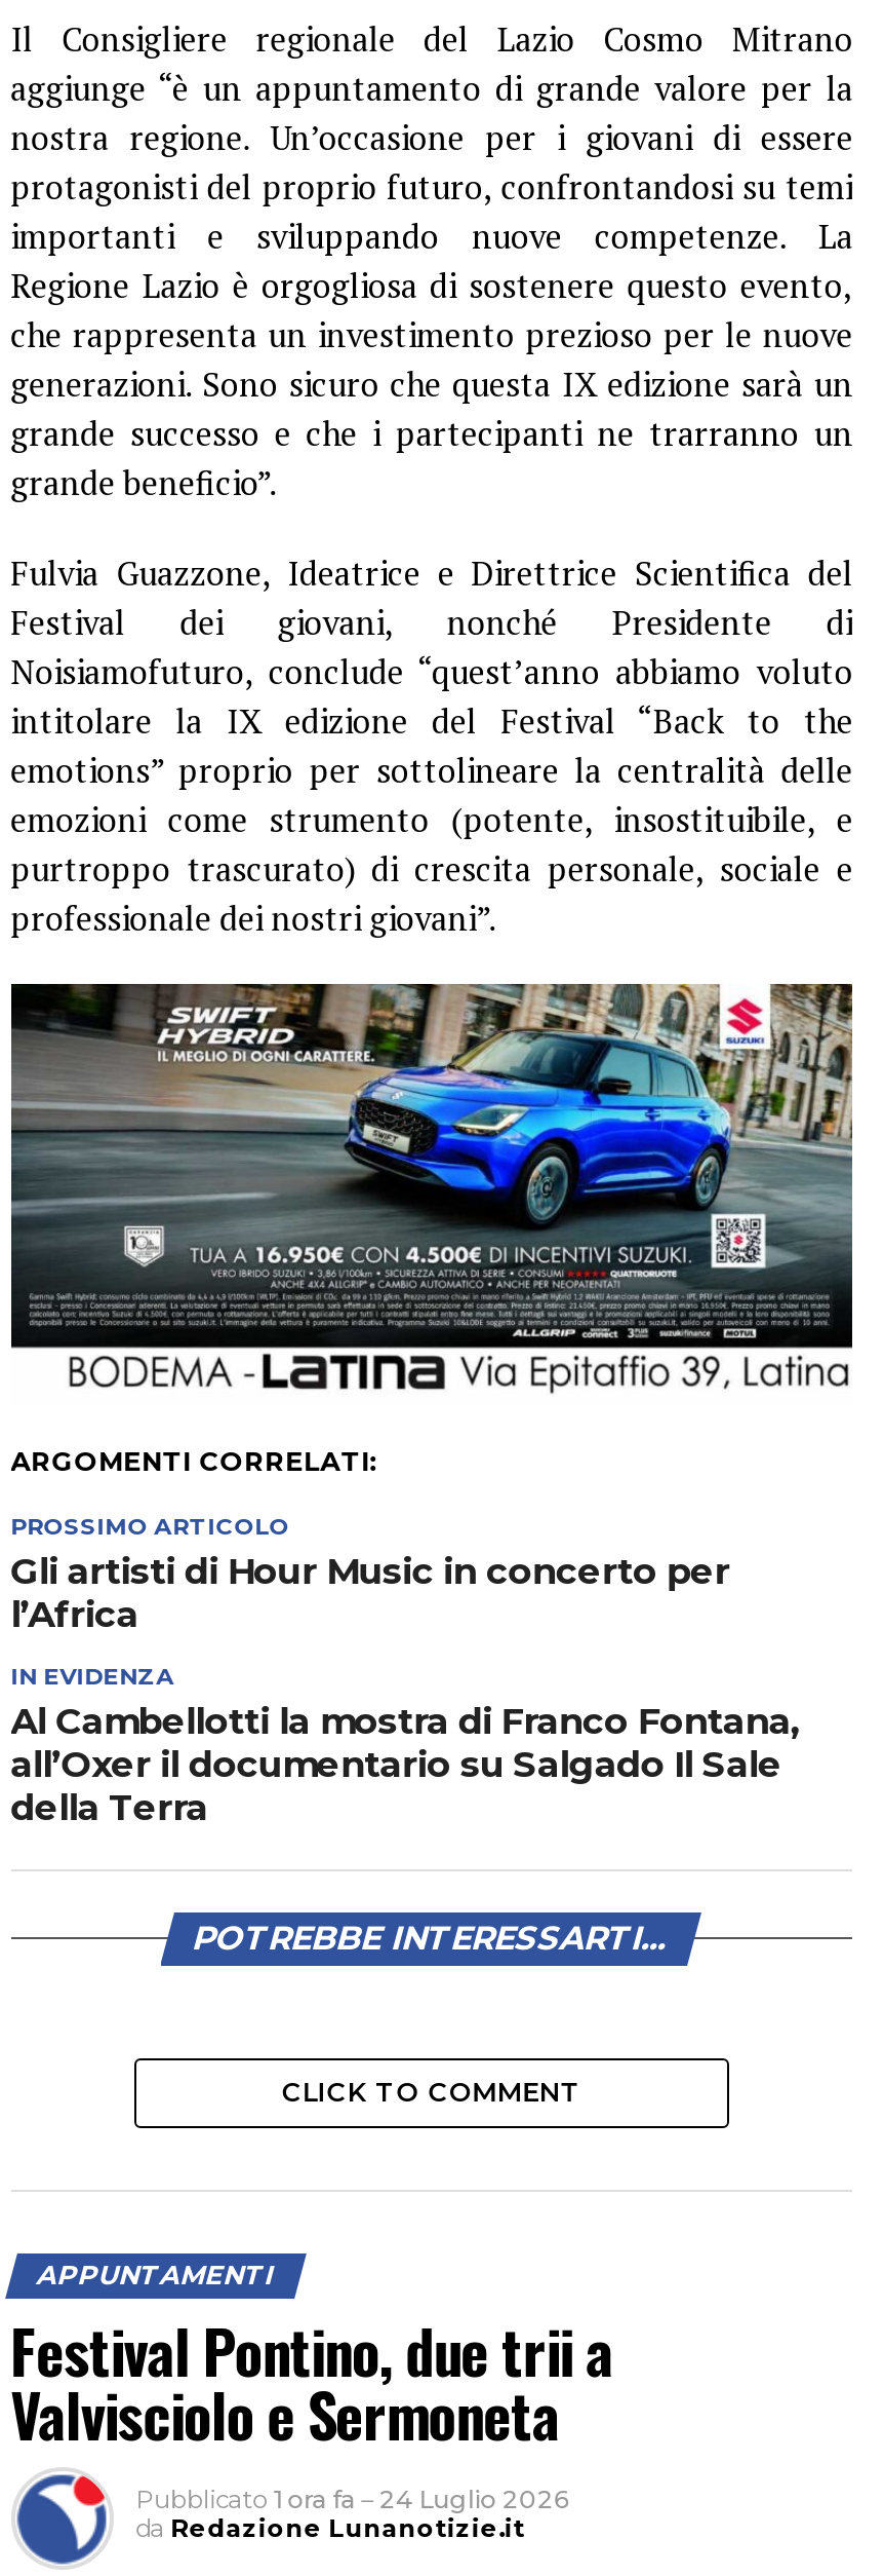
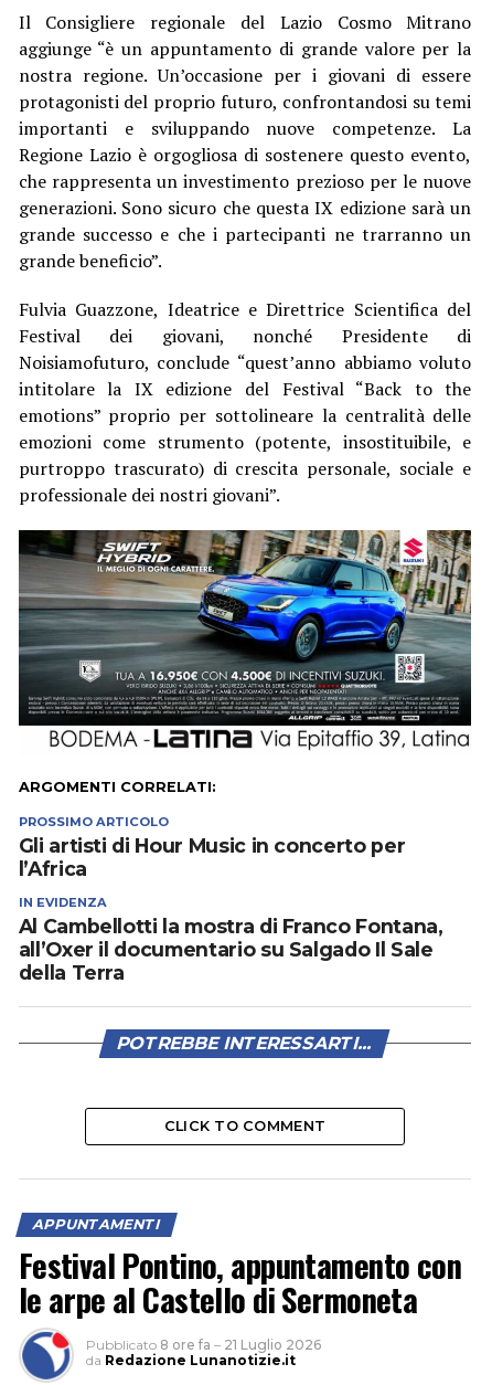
- Festival Pontino, due trii a
- Valvisciolo e Sermoneta
- Pubblicato 1 ora fa – 24 Luglio 2026
+ Festival Pontino, appuntamento con
+ le arpe al Castello di Sermoneta
+ Pubblicato 8 ore fa – 21 Luglio 2026
